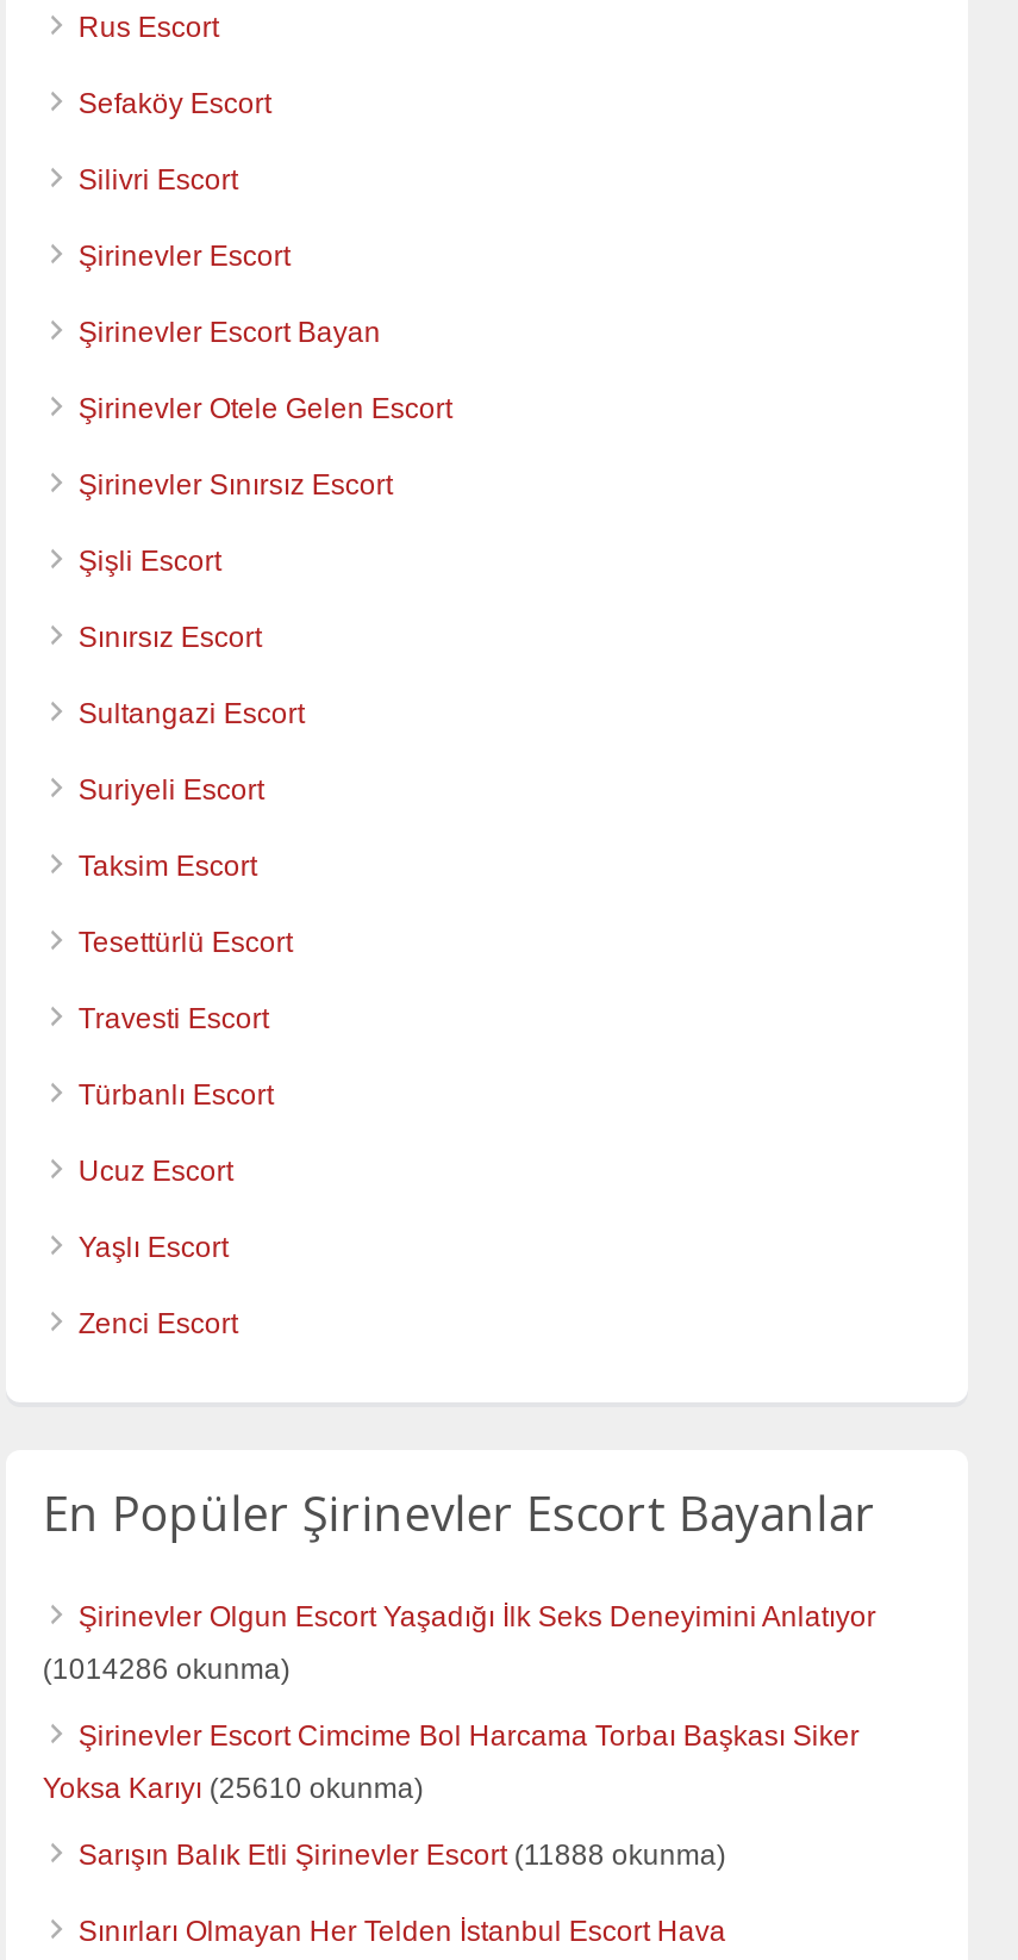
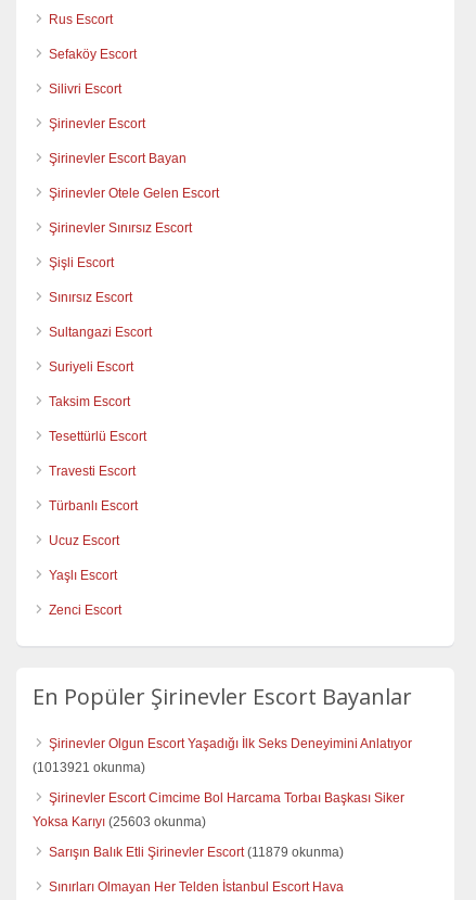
- (1014286 okunma)
+ (1013921 okunma)

- Yoksa Karıyı (25610 okunma)
+ Yoksa Karıyı (25603 okunma)

- Sarışın Balık Etli Şirinevler Escort (11888 okunma)
+ Sarışın Balık Etli Şirinevler Escort (11879 okunma)
